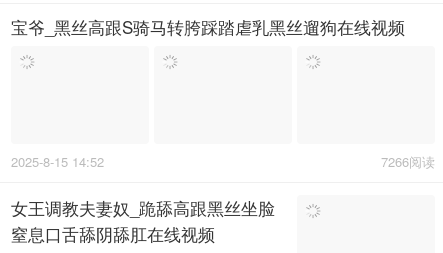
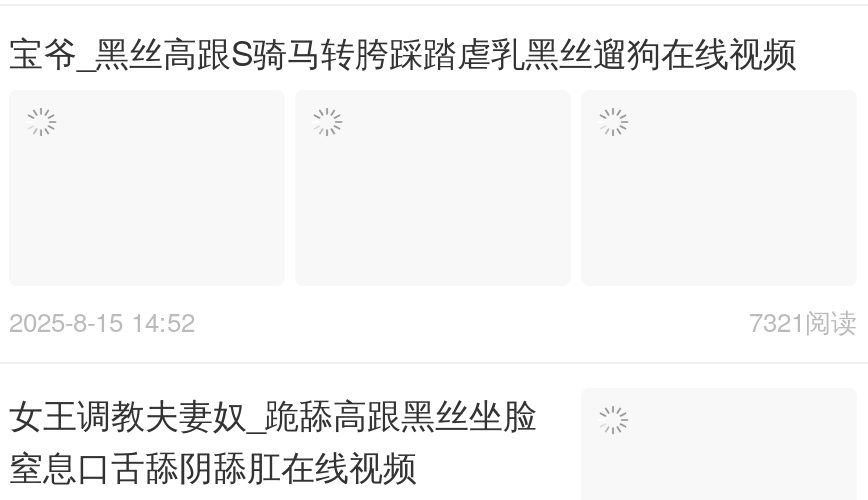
- 7266阅读
+ 7321阅读
